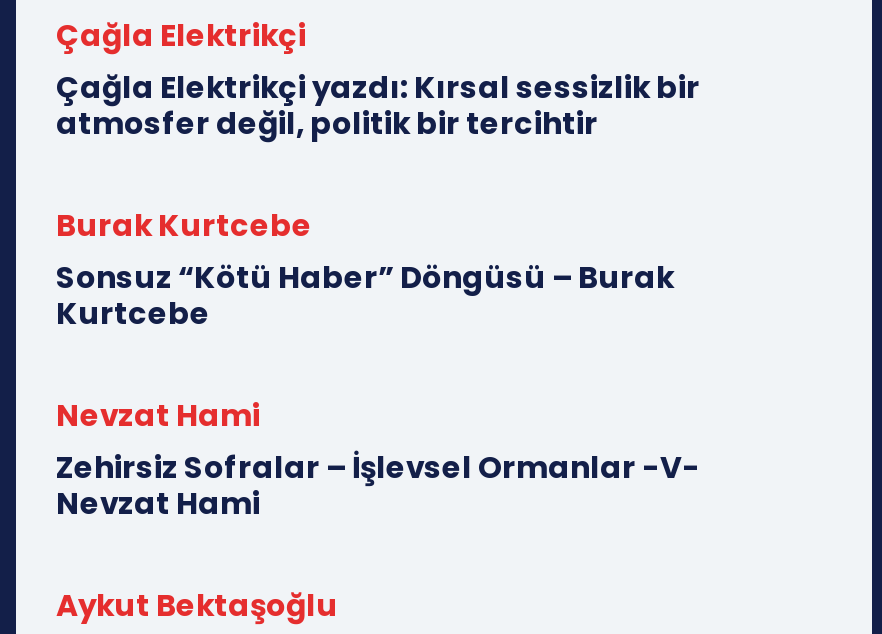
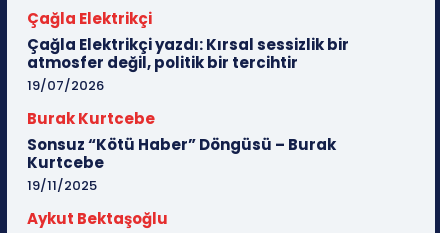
+ 19/07/2026

- Nevzat Hami
- Zehirsiz Sofralar – İşlevsel Ormanlar -V-
- Nevzat Hami
+ 19/11/2025
